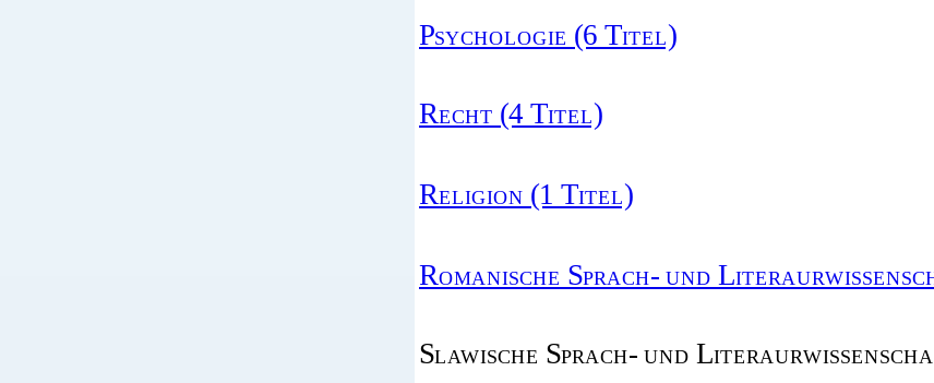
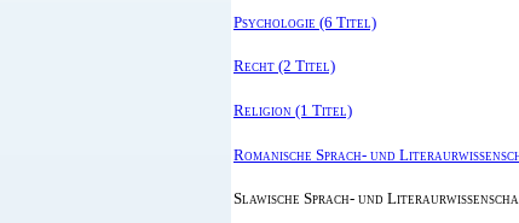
- Recht (4 Titel)
+ Recht (2 Titel)
